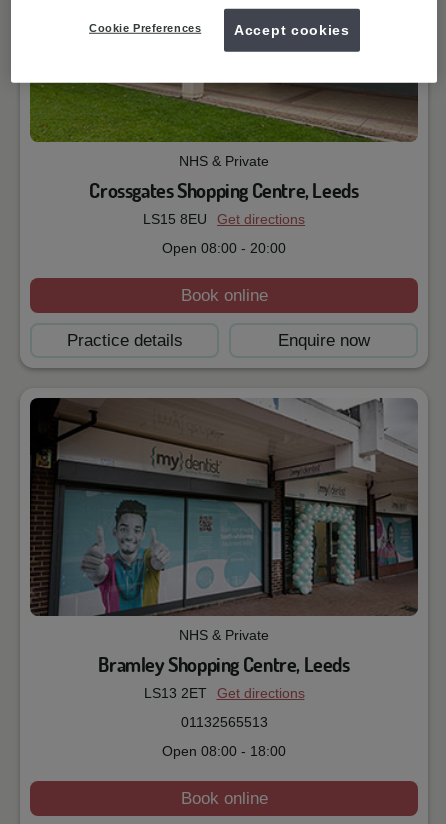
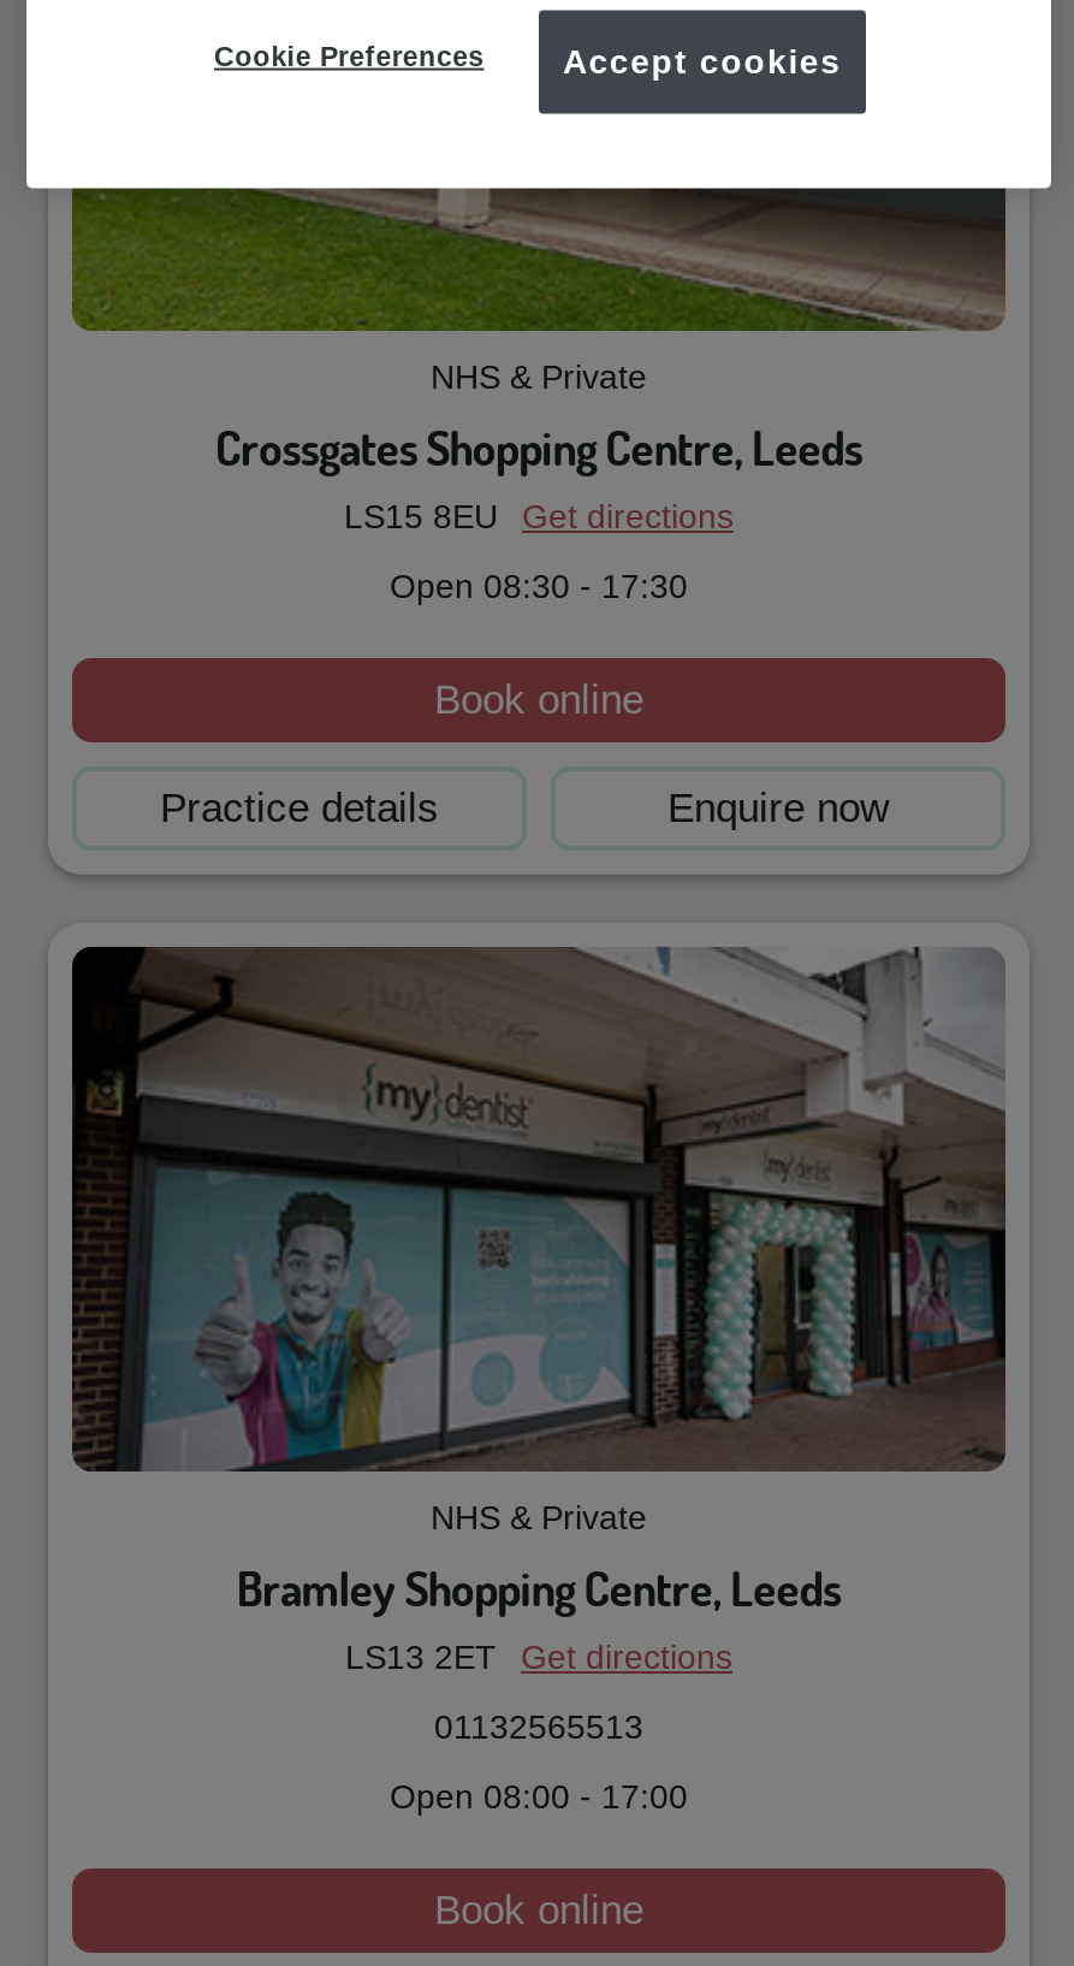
- Open 08:00 - 20:00
+ Open 08:30 - 17:30

- Open 08:00 - 18:00
+ Open 08:00 - 17:00
